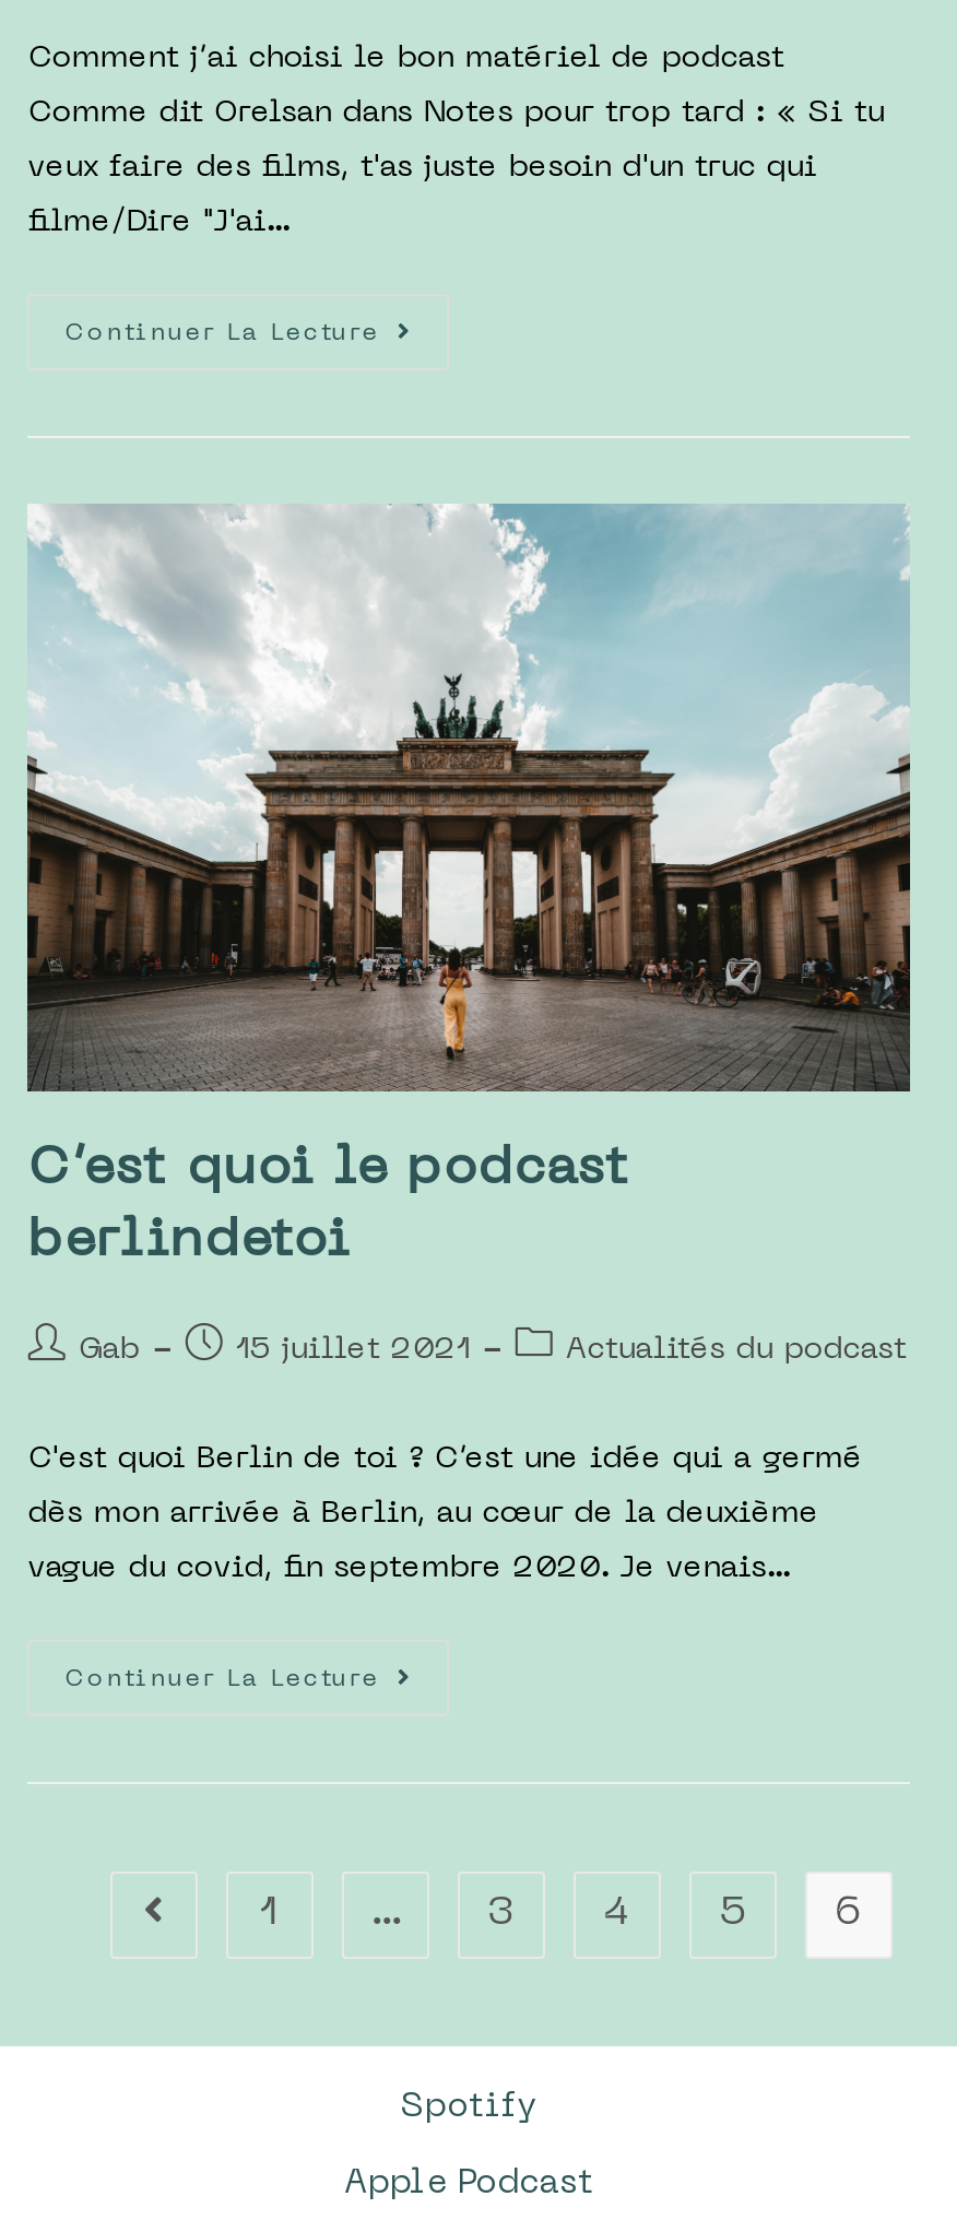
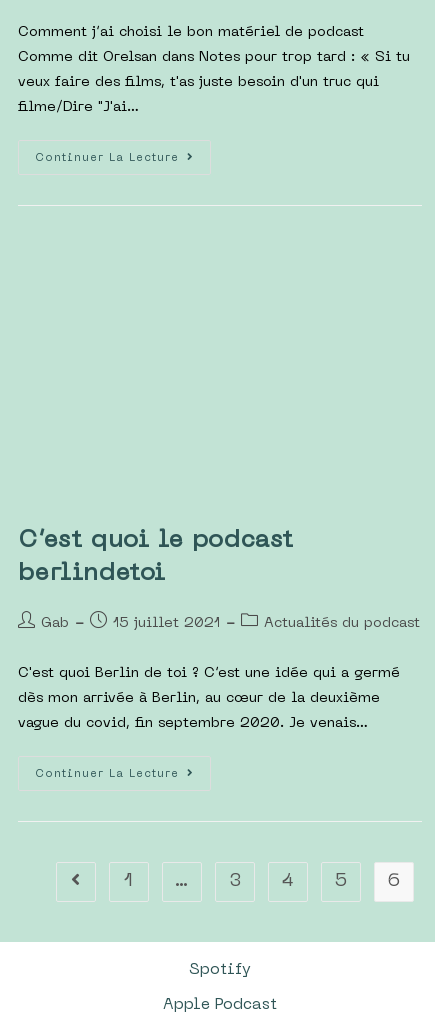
- [image]
